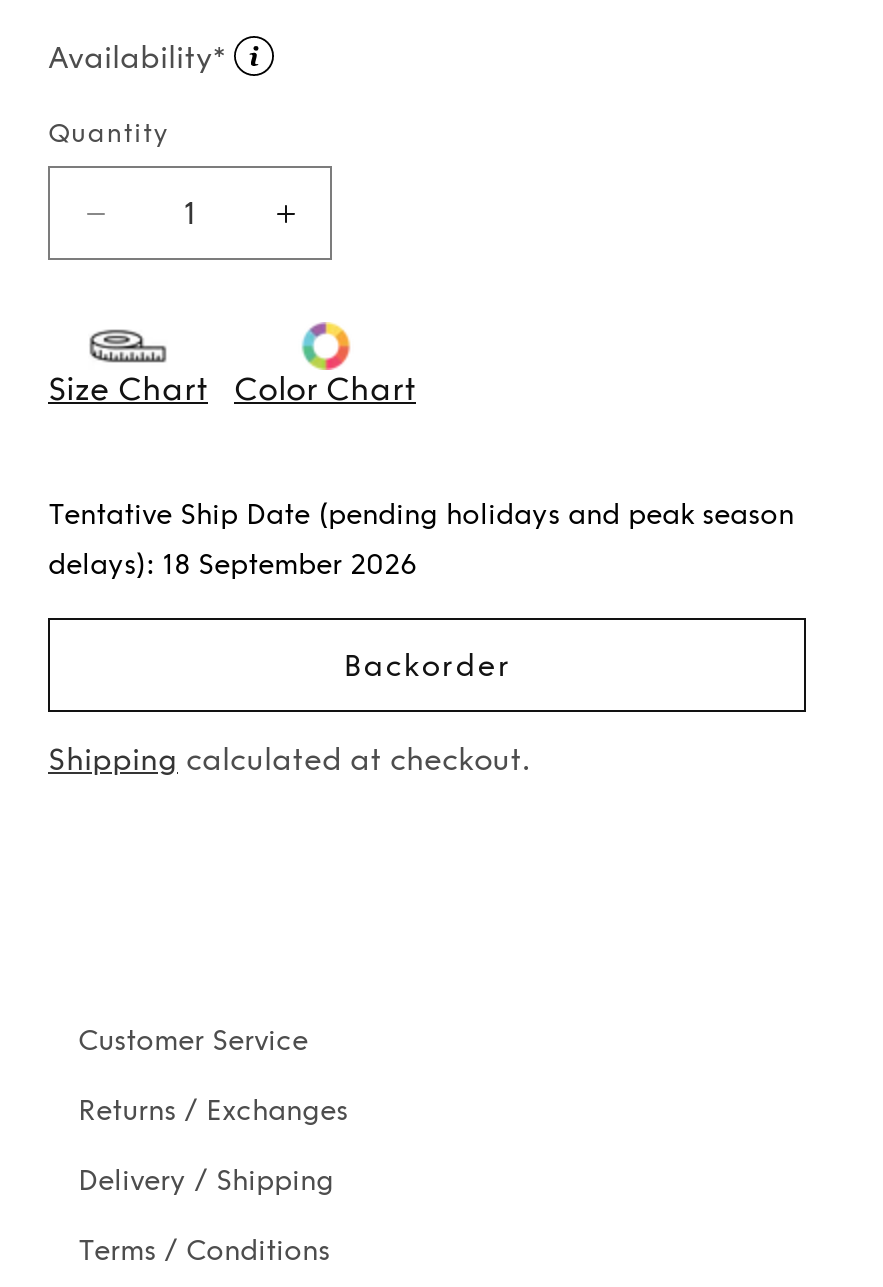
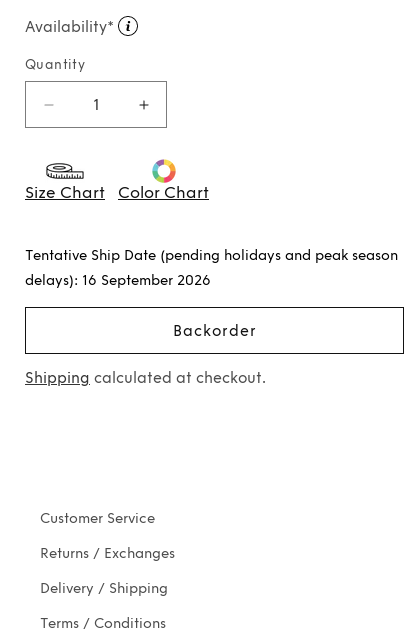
- delays): 18 September 2026
+ delays): 16 September 2026
